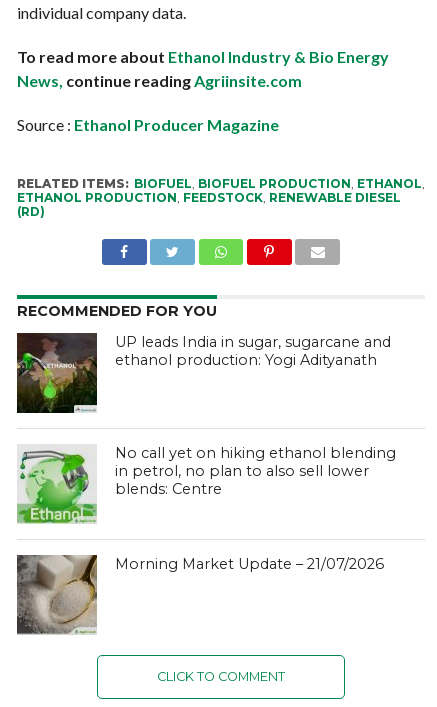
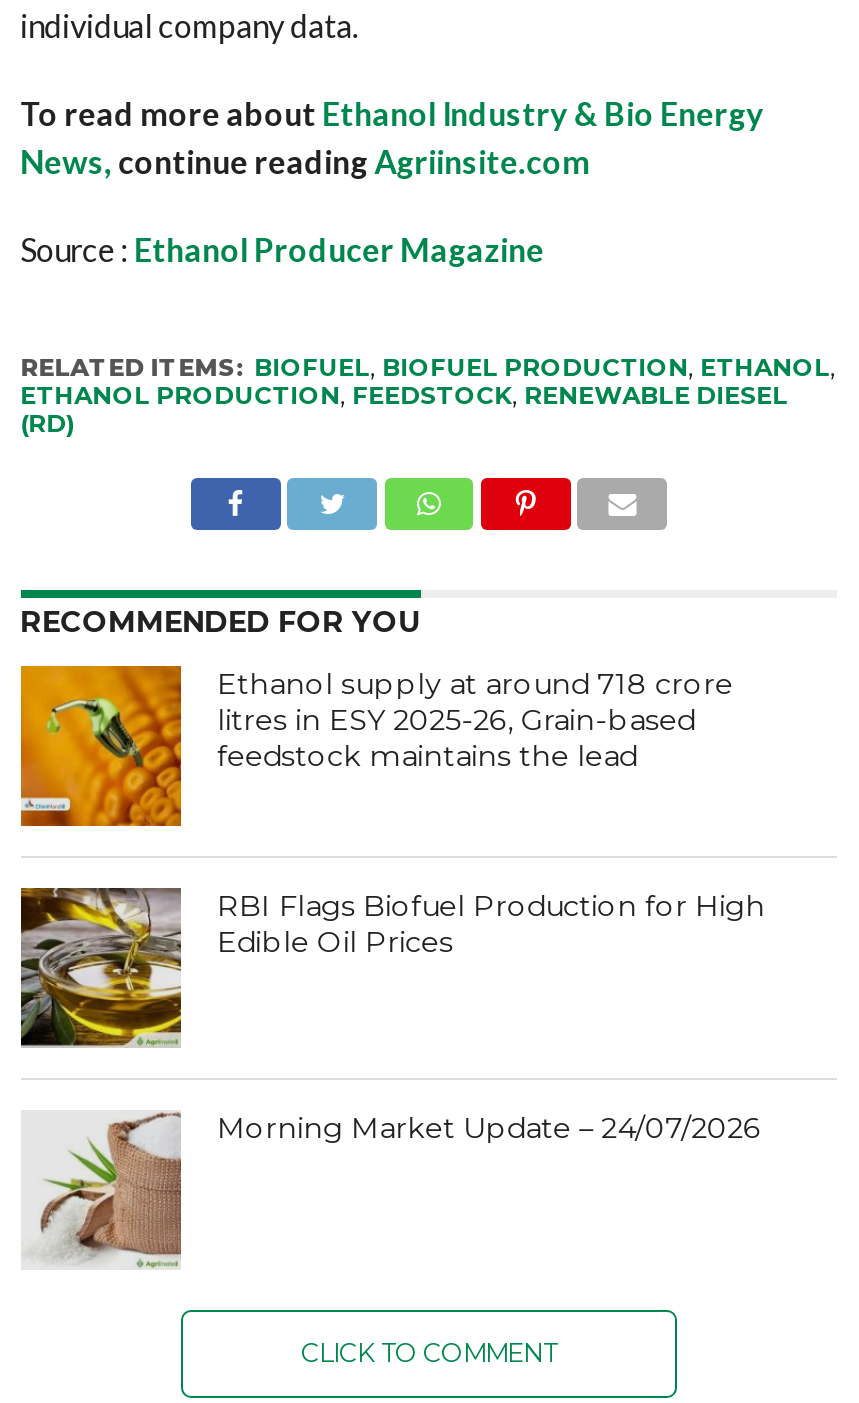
- [image]
- UP leads India in sugar, sugarcane and
- ethanol production: Yogi Adityanath
+ [image]
+ Ethanol supply at around 718 crore
+ litres in ESY 2025-26, Grain-based
+ feedstock maintains the lead

- [image]
- No call yet on hiking ethanol blending
- in petrol, no plan to also sell lower
- blends: Centre
+ [image]
+ RBI Flags Biofuel Production for High
+ Edible Oil Prices

- [image]
- Morning Market Update – 21/07/2026
+ [image]
+ Morning Market Update – 24/07/2026
